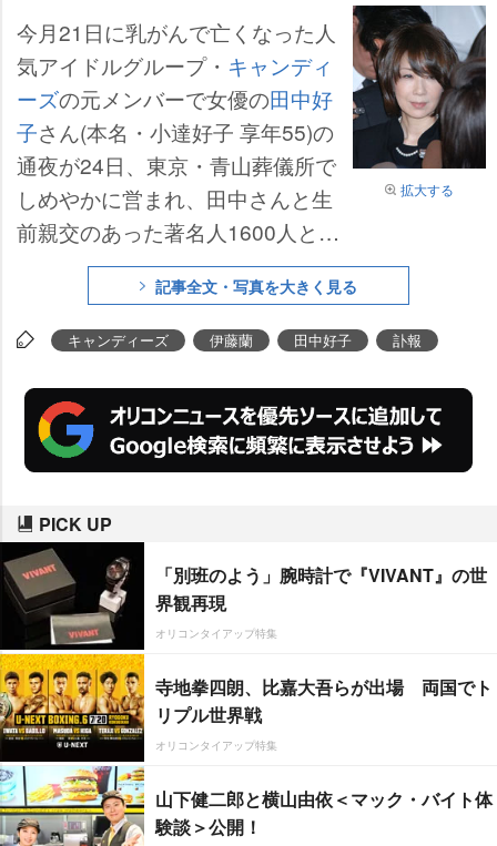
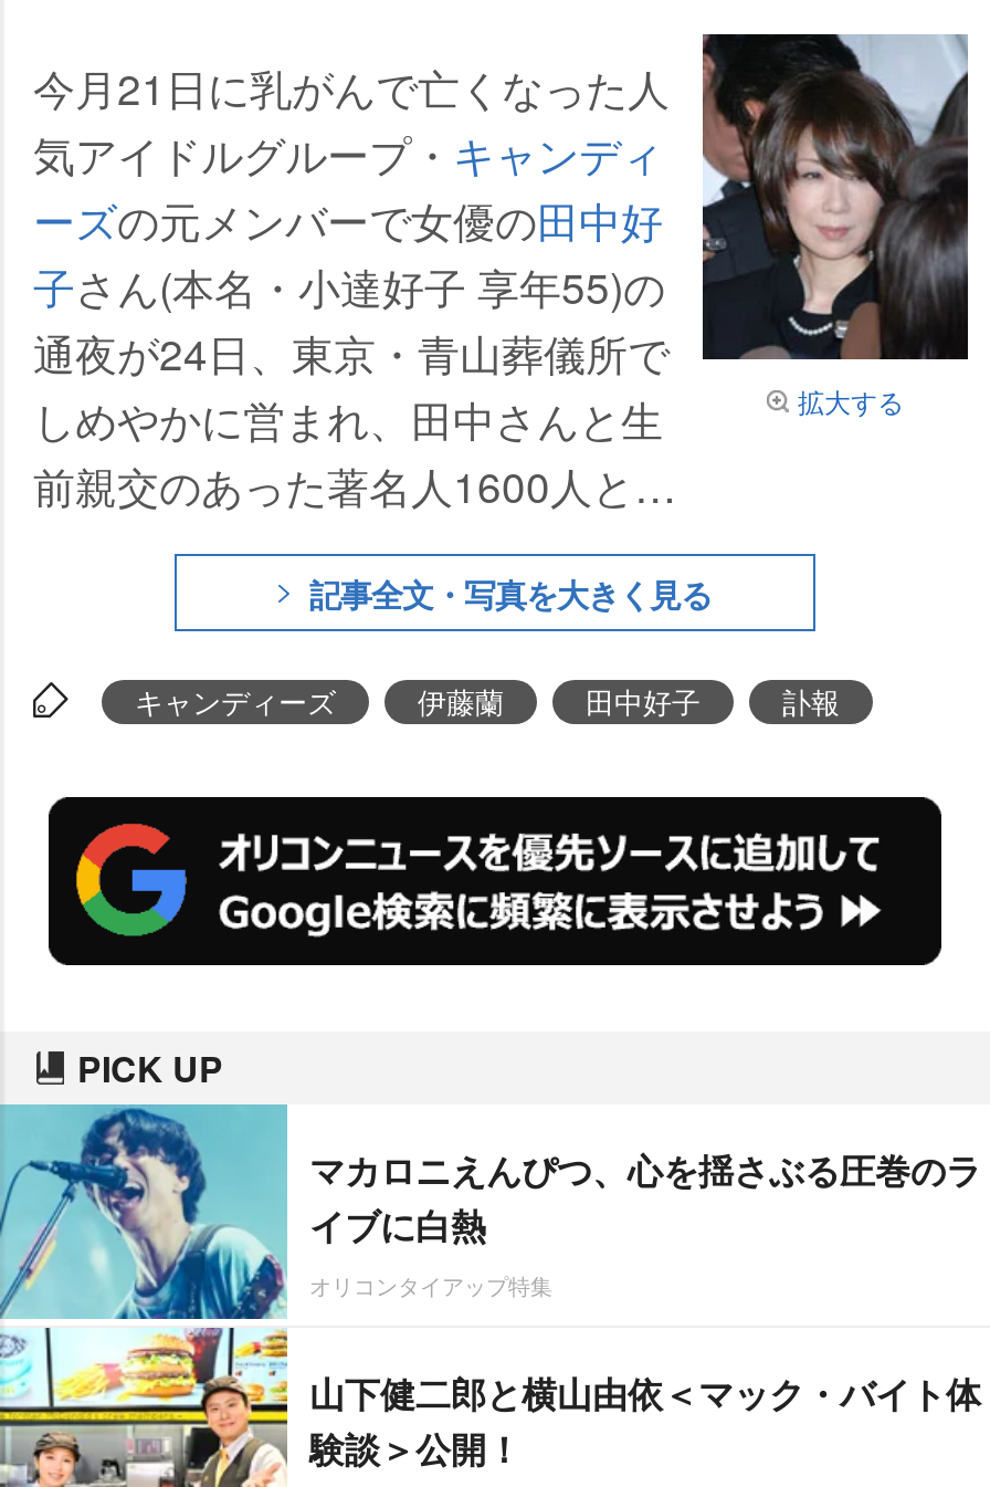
- [image]
- 「別班のよう」腕時計で『VIVANT』の世
- 界観再現
- オリコンタイアップ特集
- 寺地拳四朗、比嘉大吾らが出場 両国でト
- リプル世界戦
+ [image]
+ マカロニえんぴつ、心を揺さぶる圧巻のラ
+ イブに白熱
